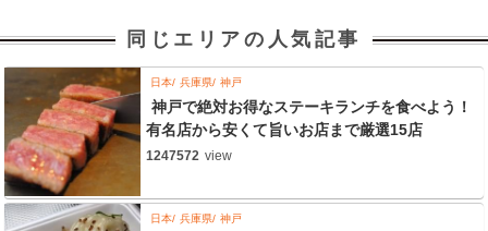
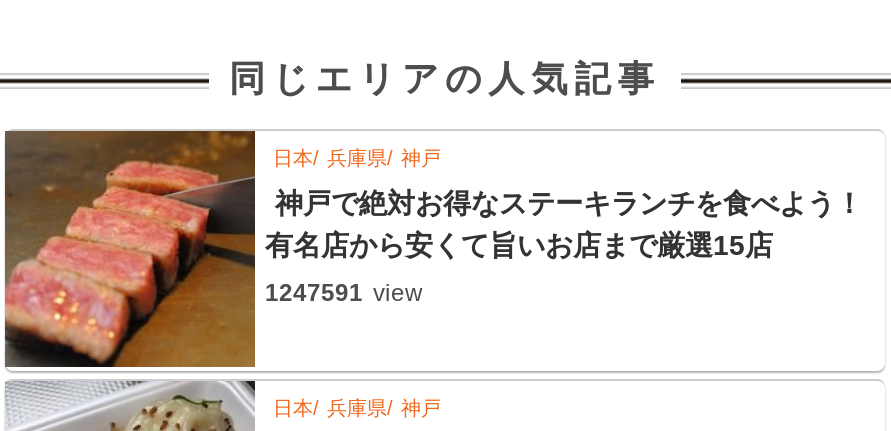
- 1247572 view
+ 1247591 view
